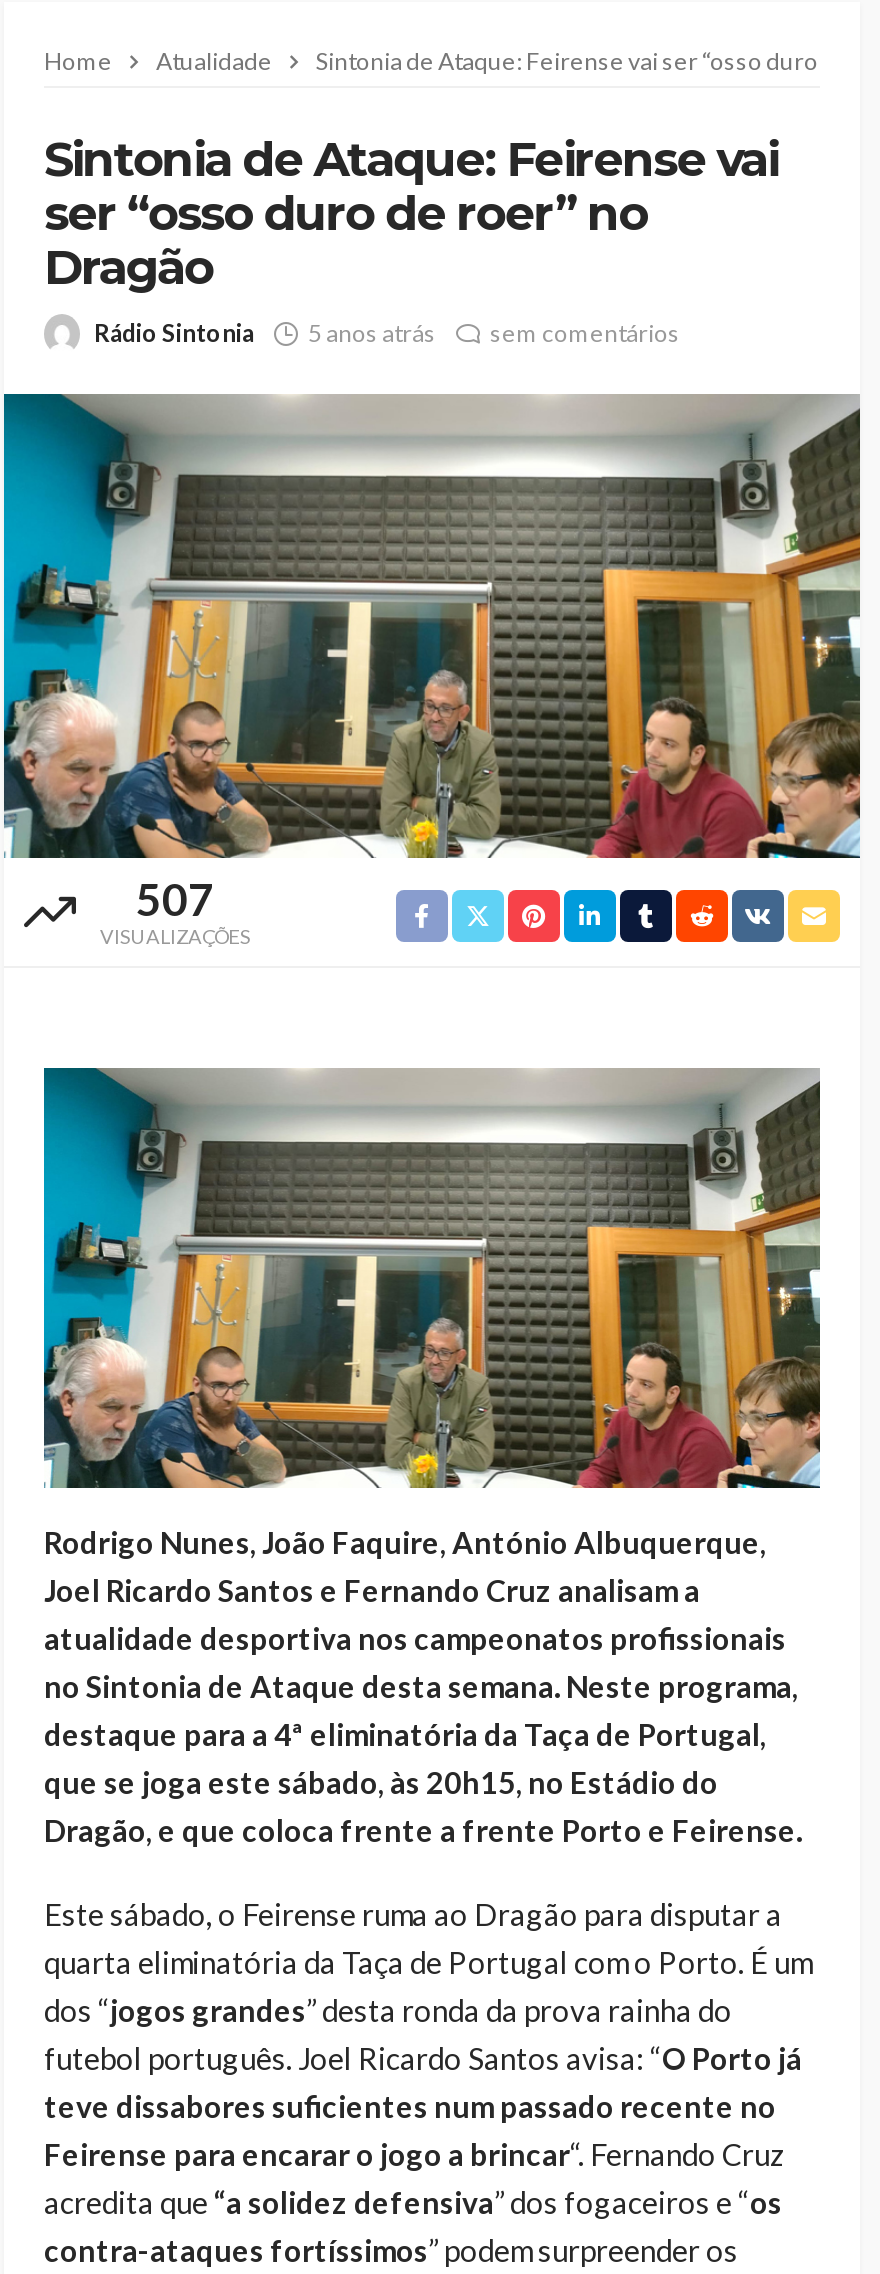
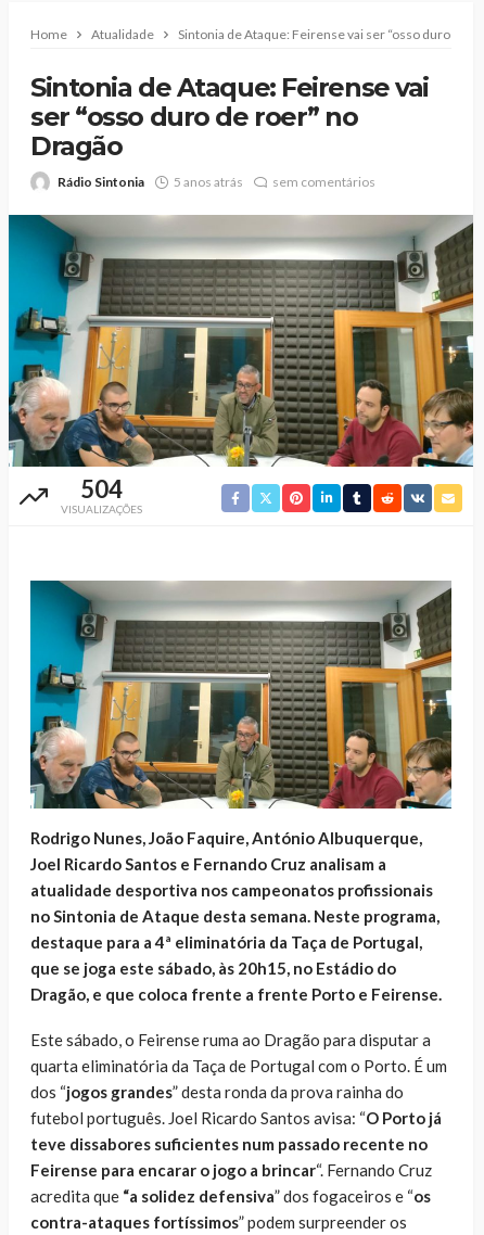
- 507
+ 504
